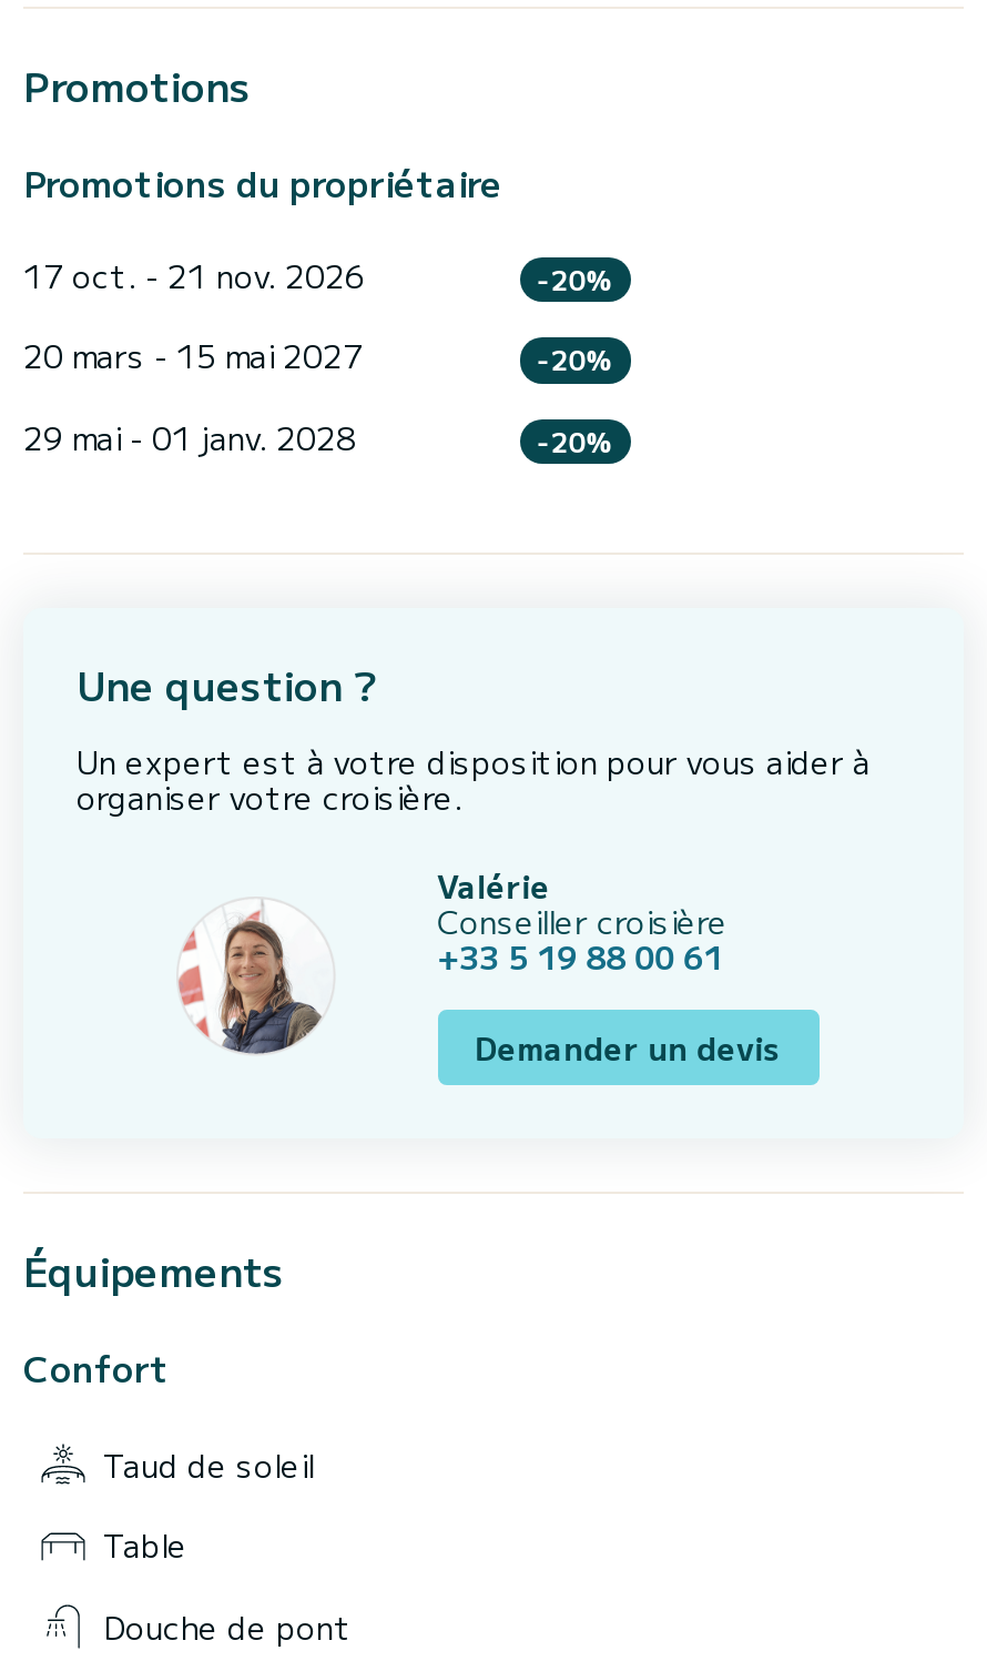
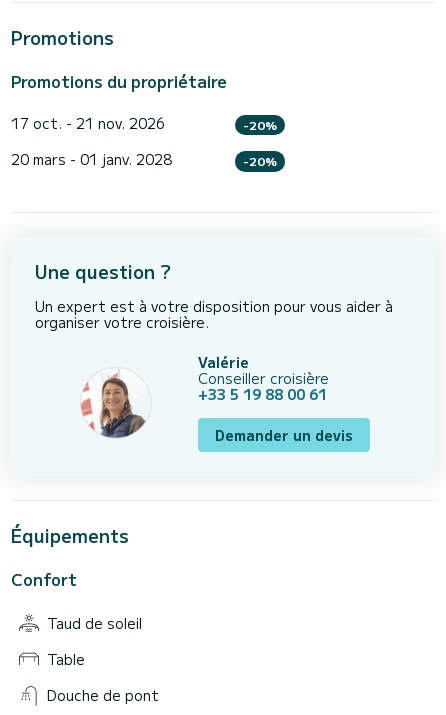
- 20 mars - 15 mai 2027
- -20%
- 29 mai - 01 janv. 2028
+ 20 mars - 01 janv. 2028
